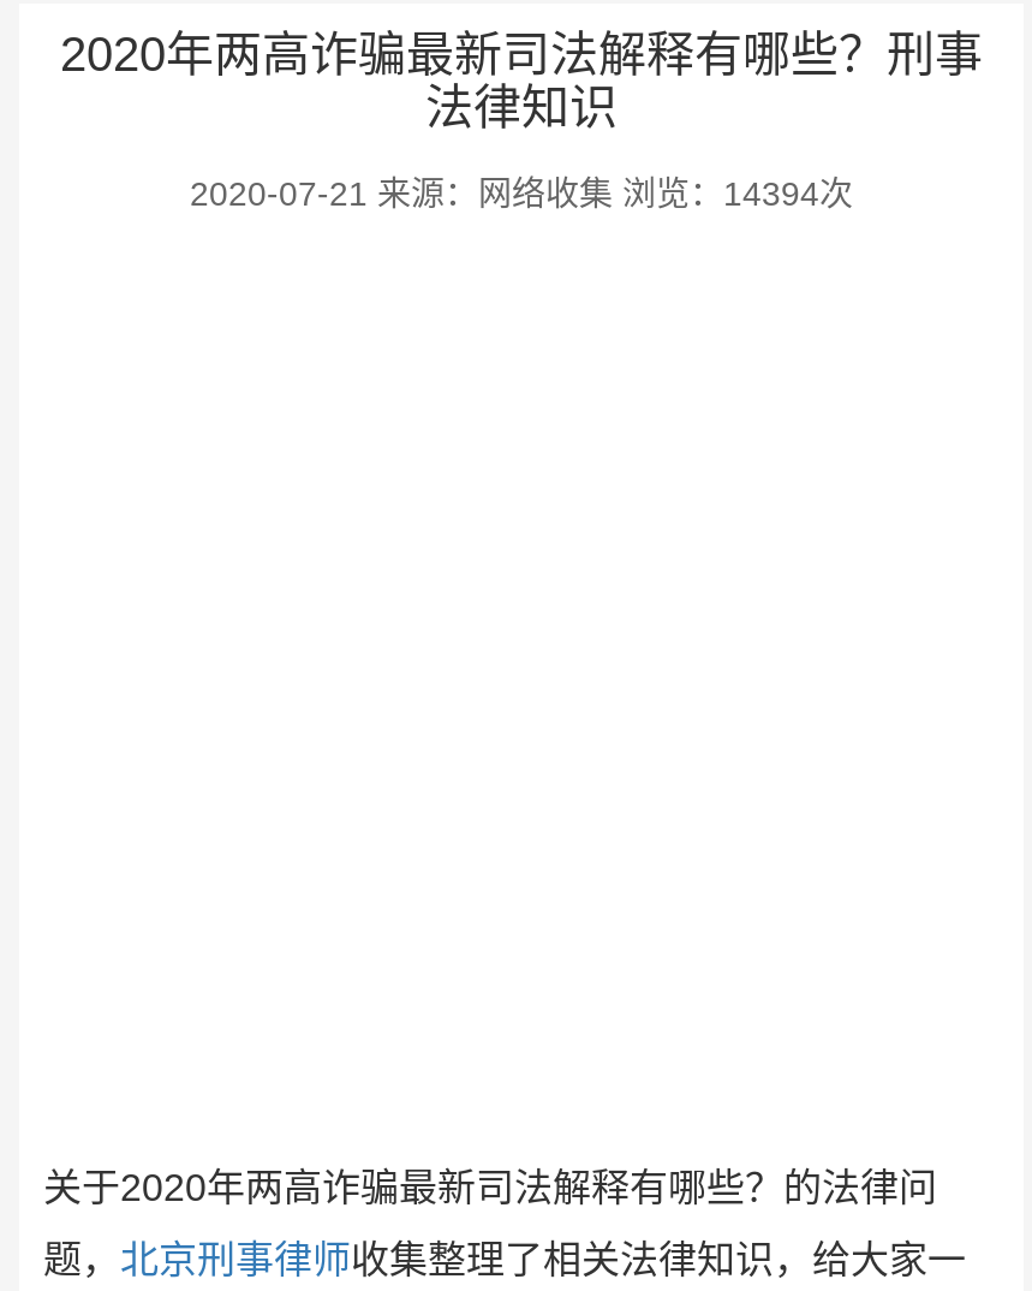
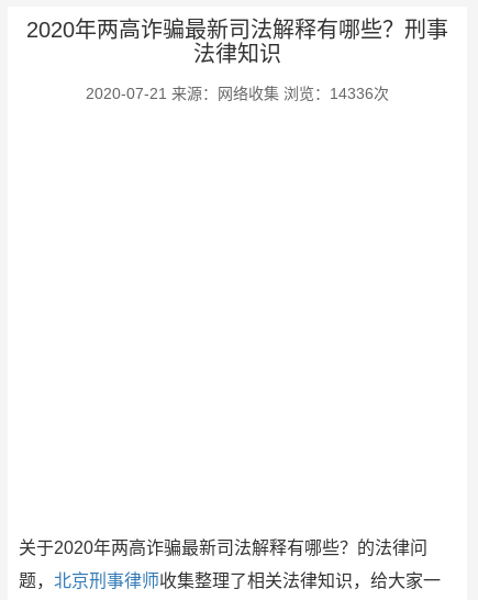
- 2020-07-21 来源：网络收集 浏览：14394次
+ 2020-07-21 来源：网络收集 浏览：14336次
